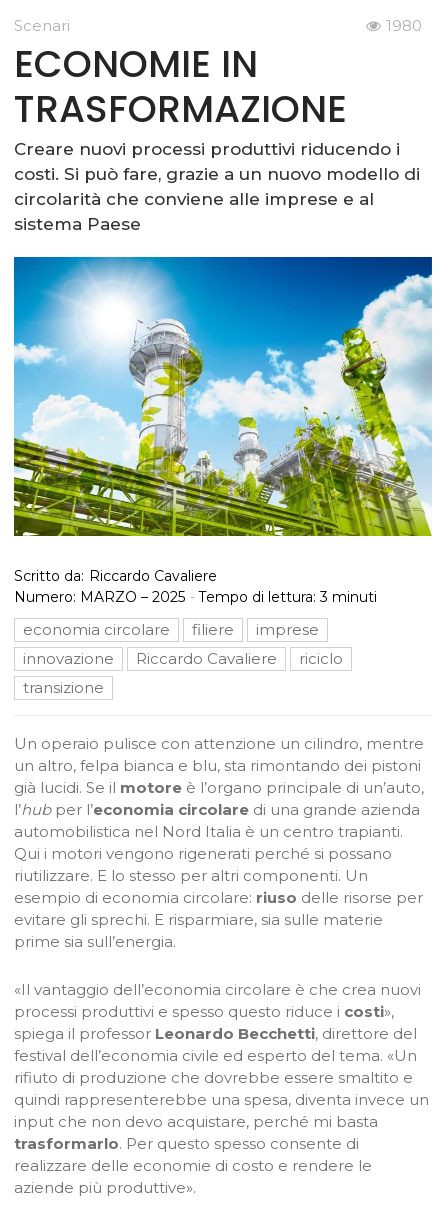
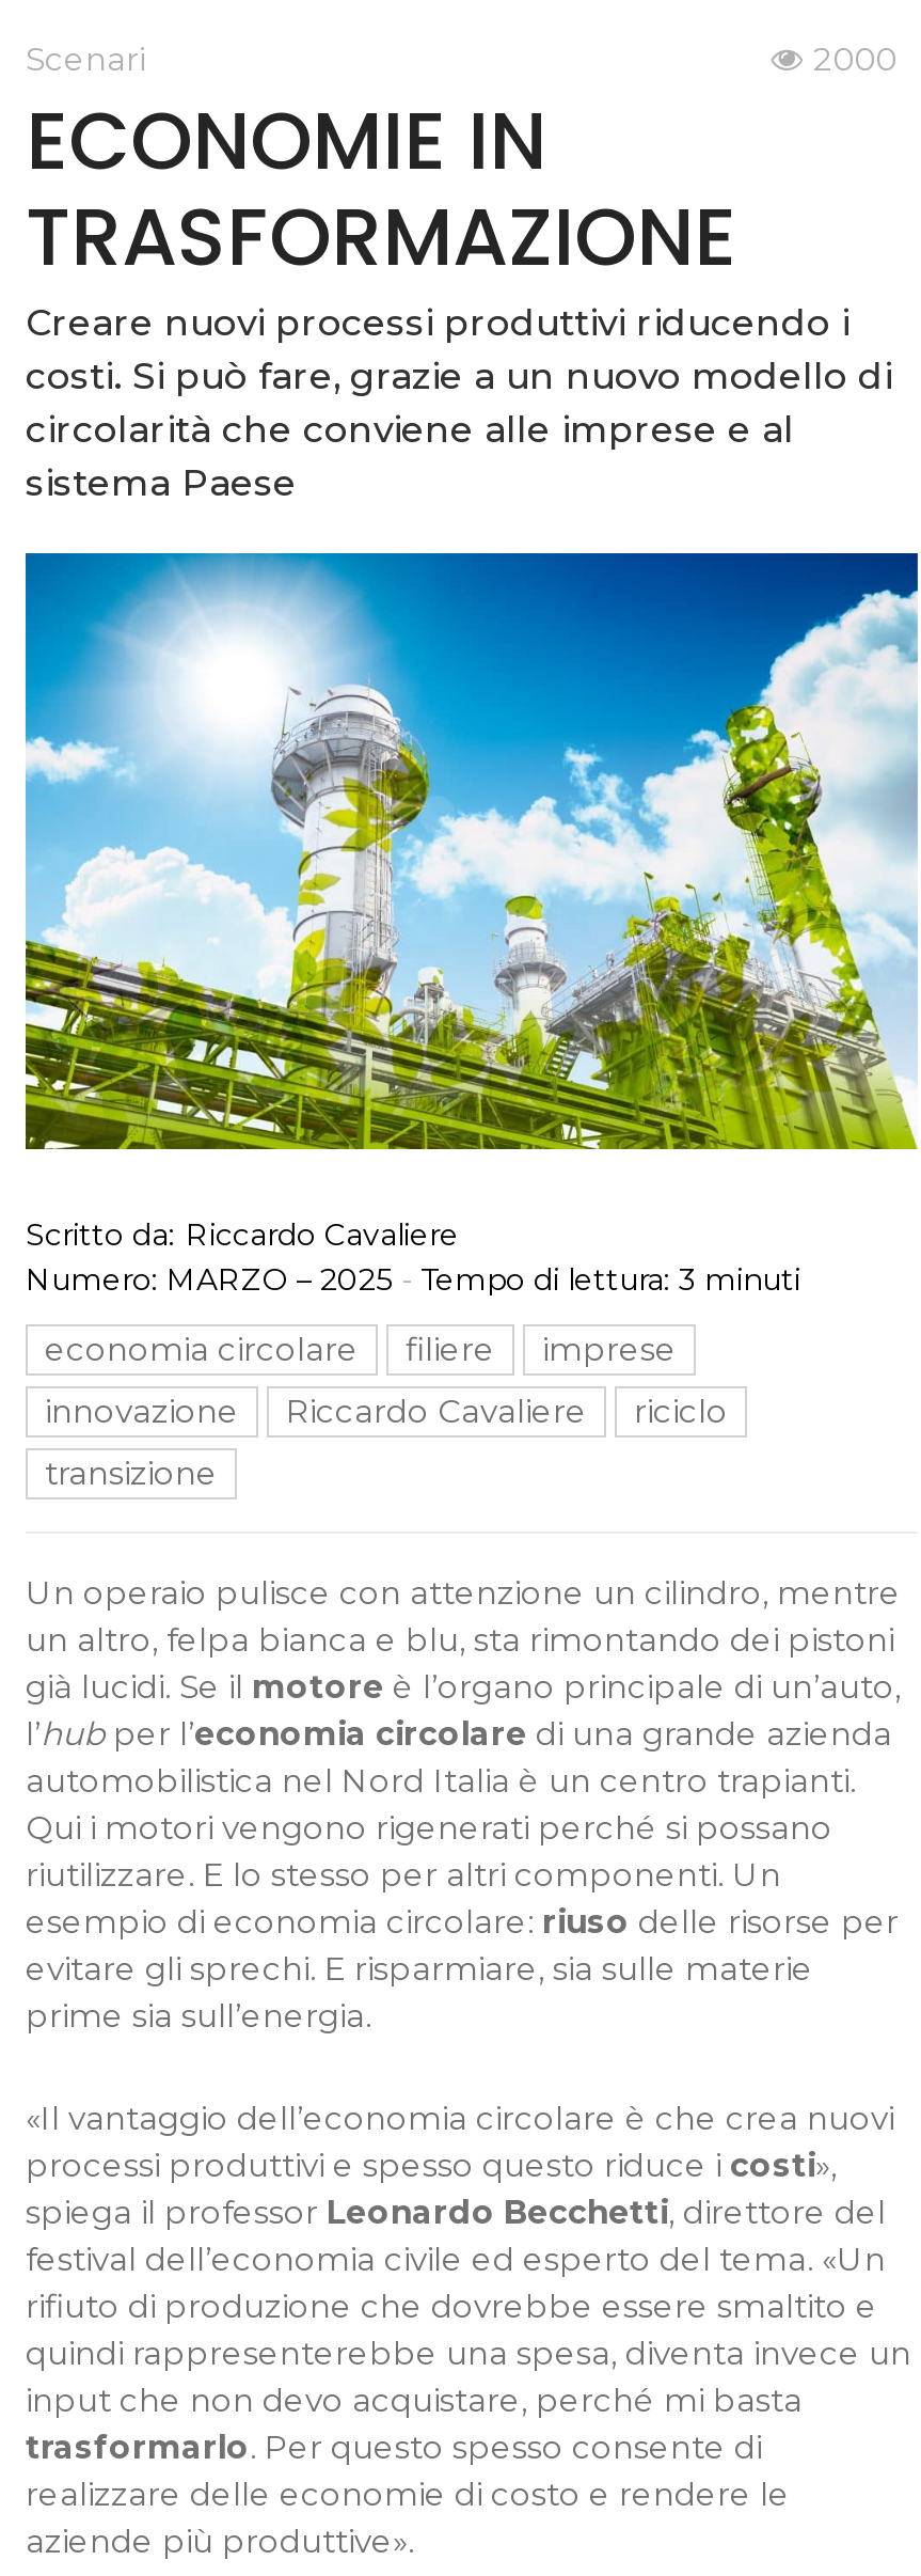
- 1980
+ 2000
